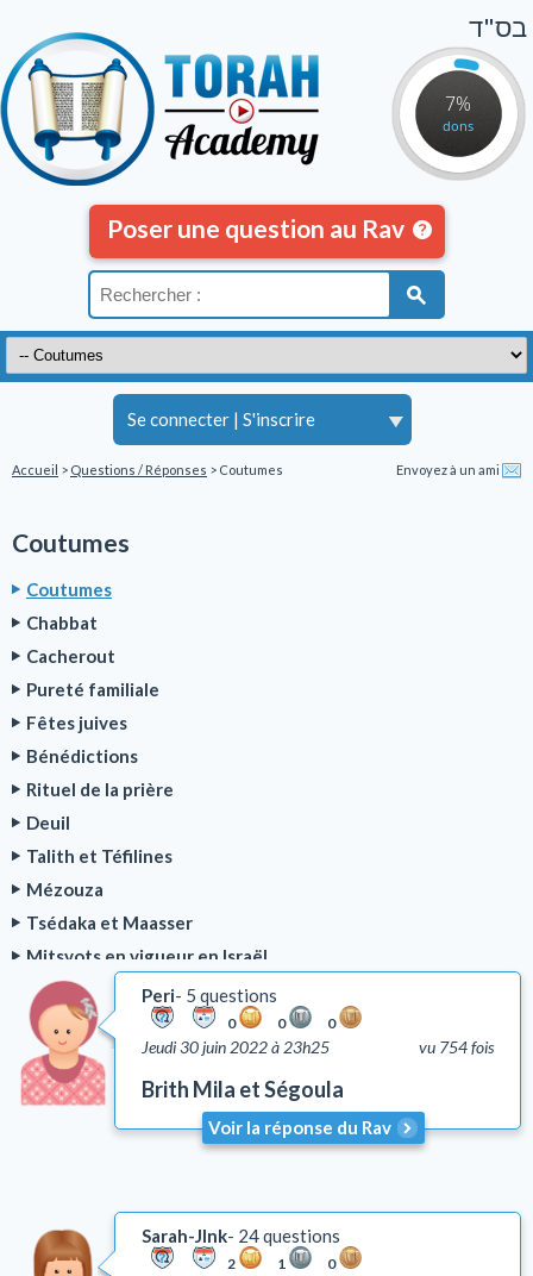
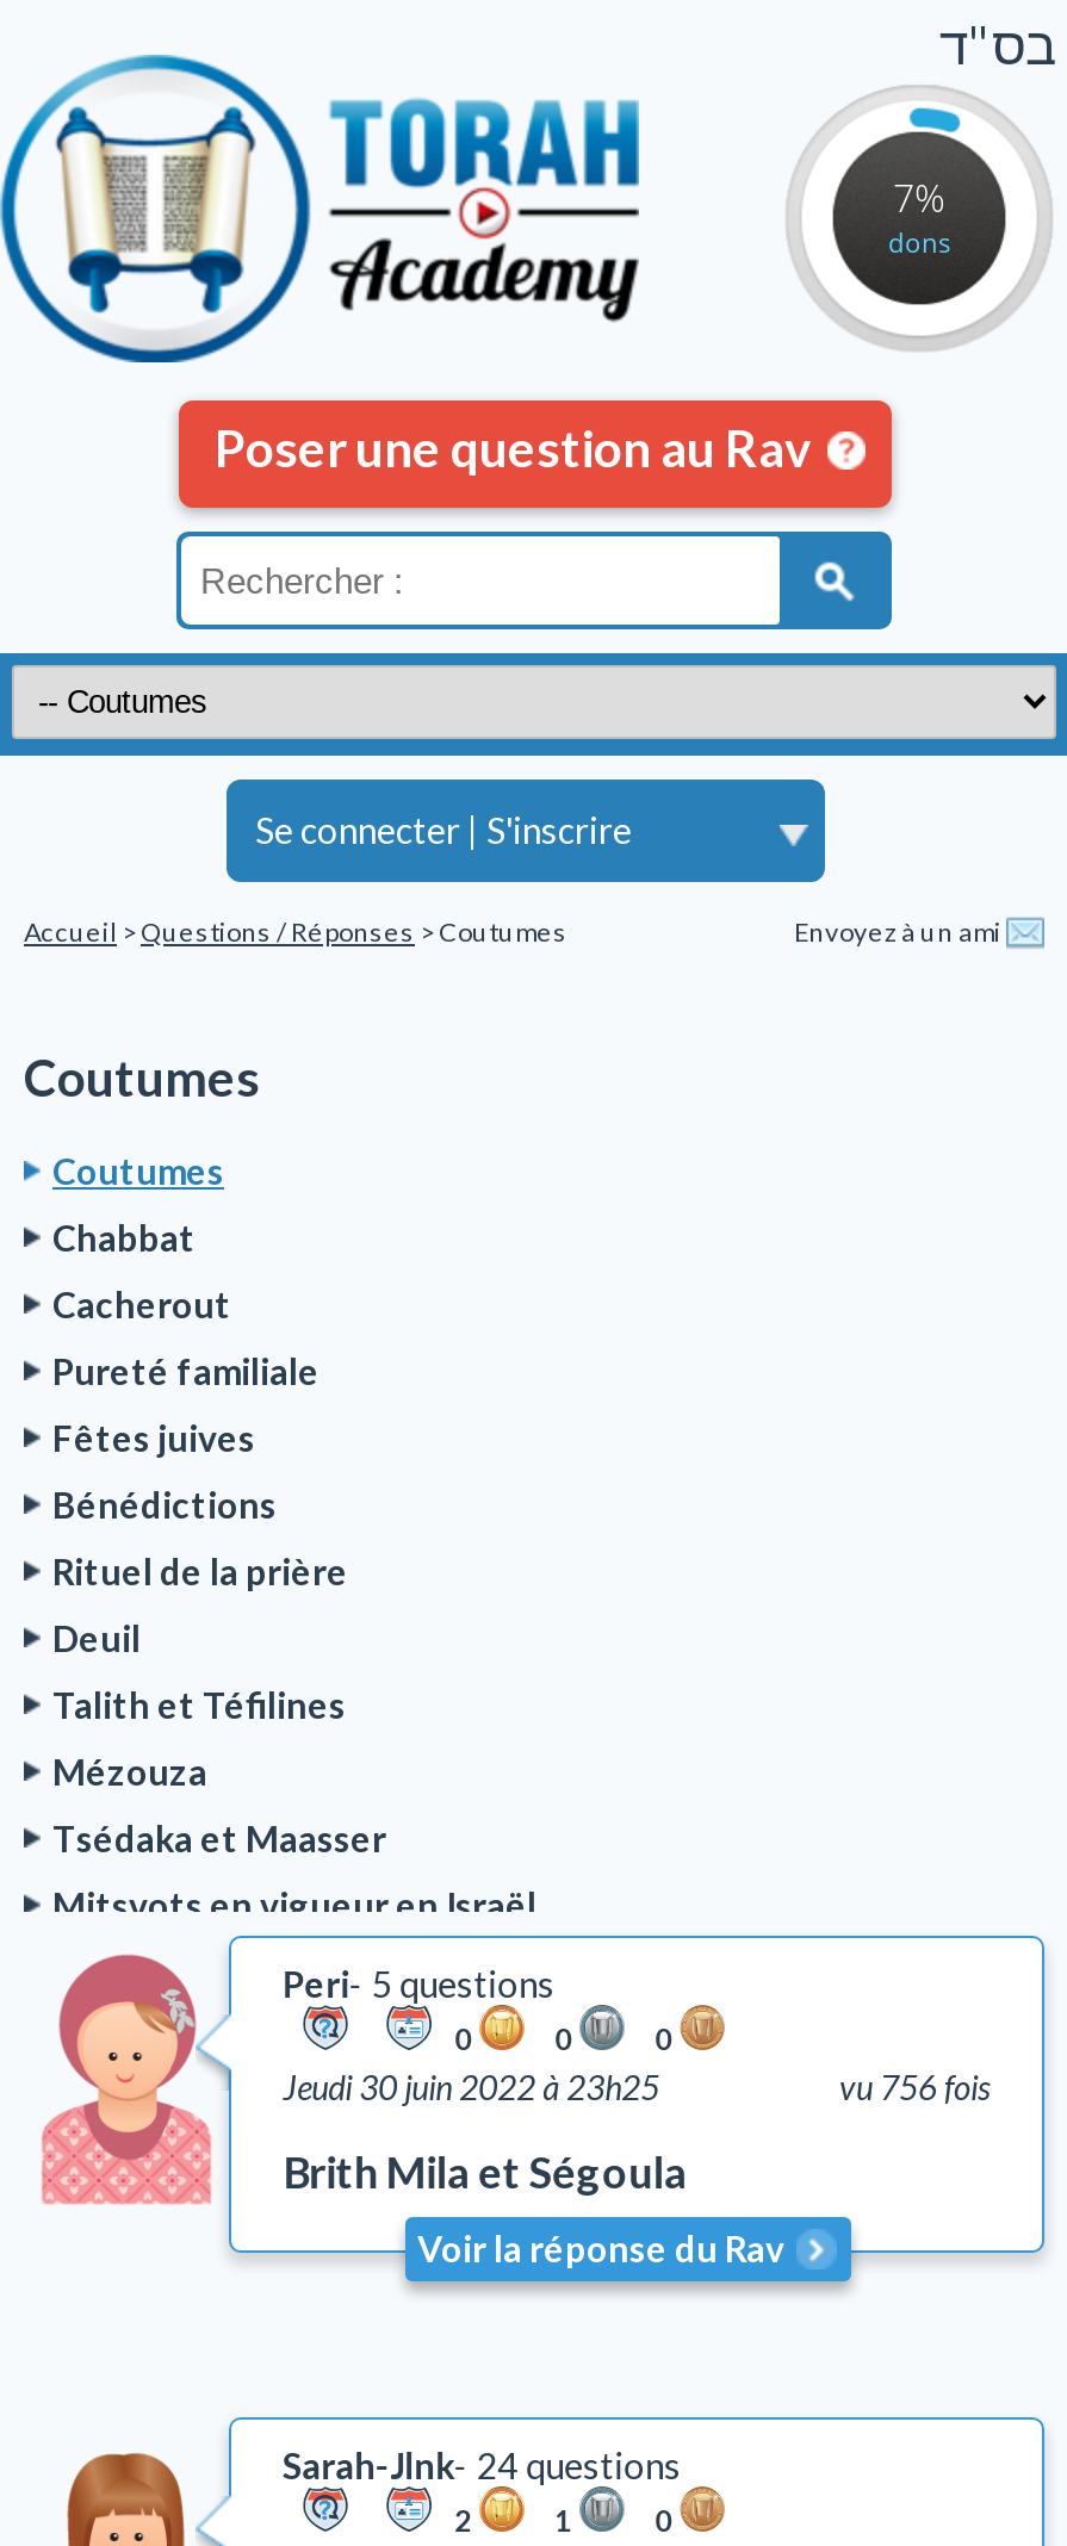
- vu 754 fois
+ vu 756 fois
